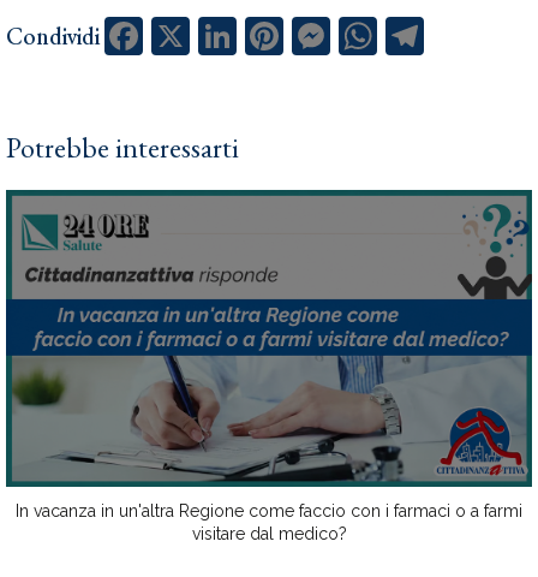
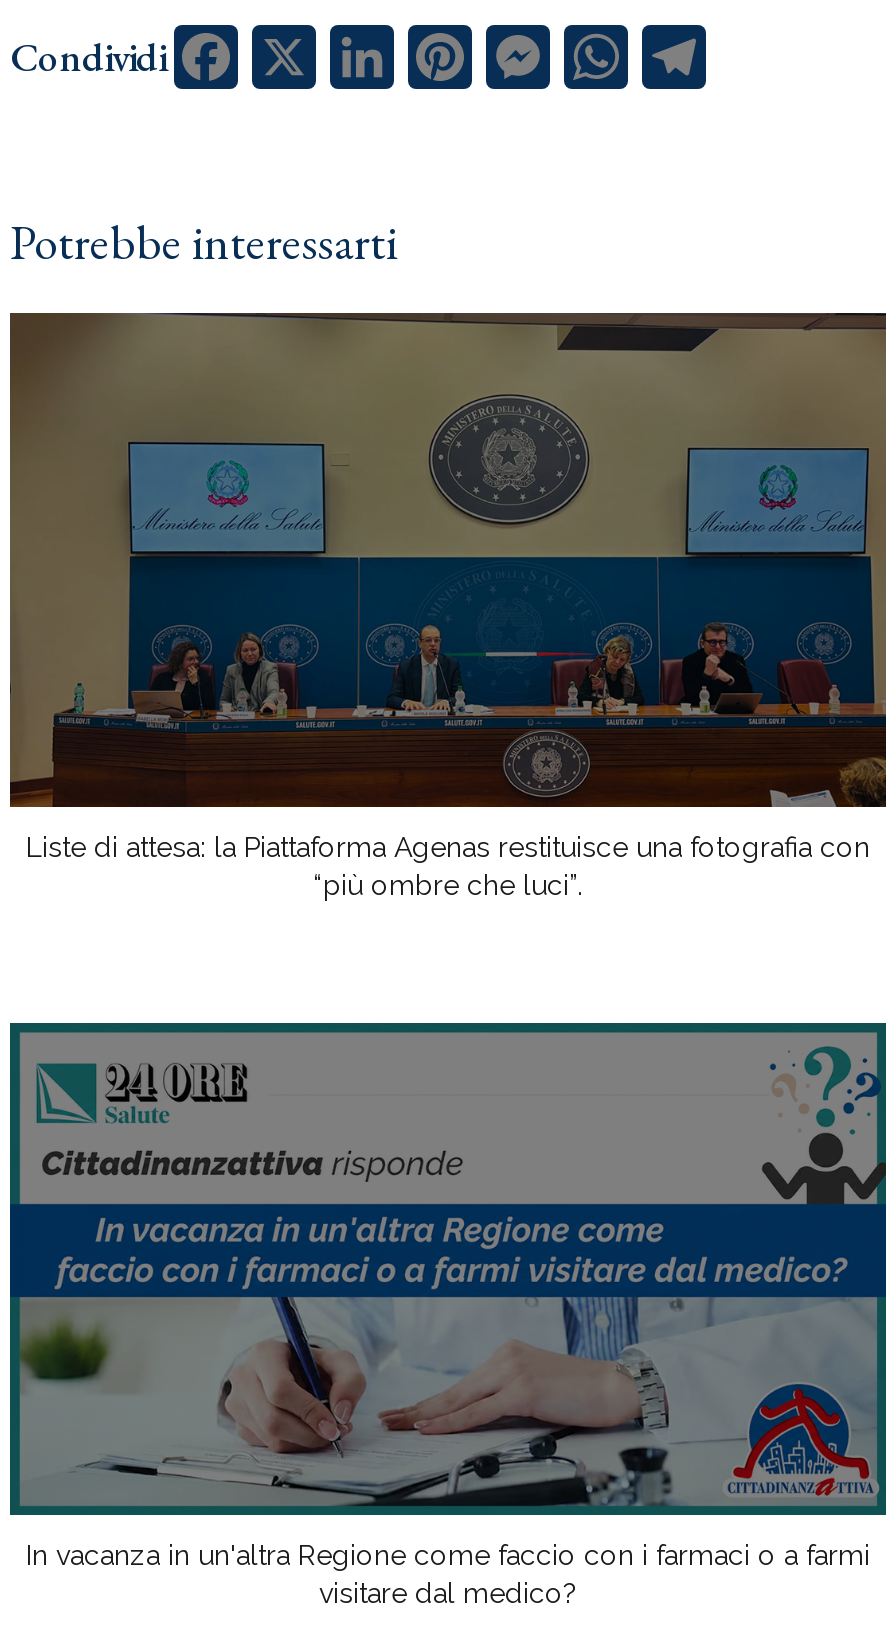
+ [image]
+ Liste di attesa: la Piattaforma Agenas restituisce una fotografia con
+ “più ombre che luci”.
